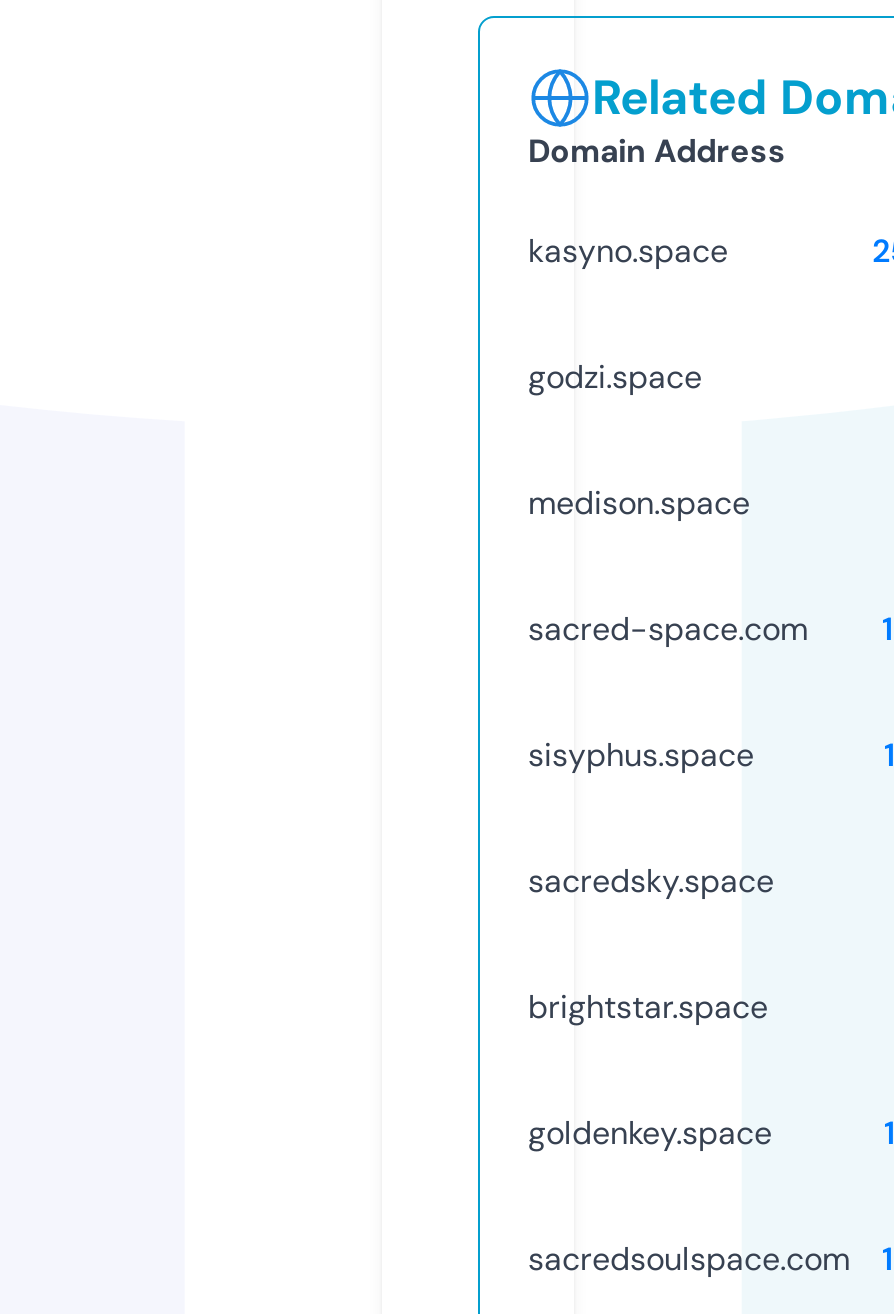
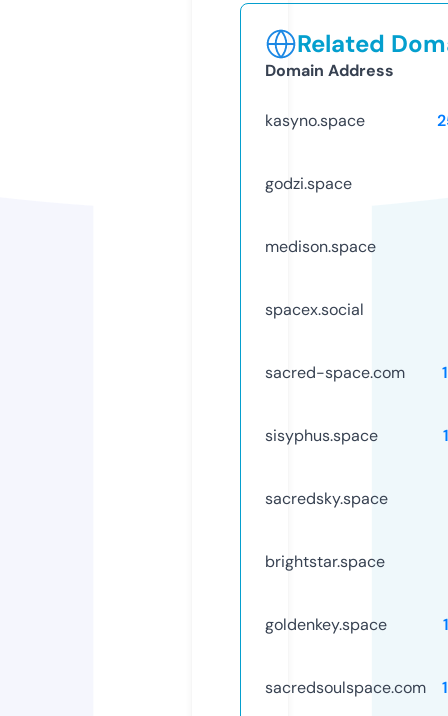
+ spacex.social
